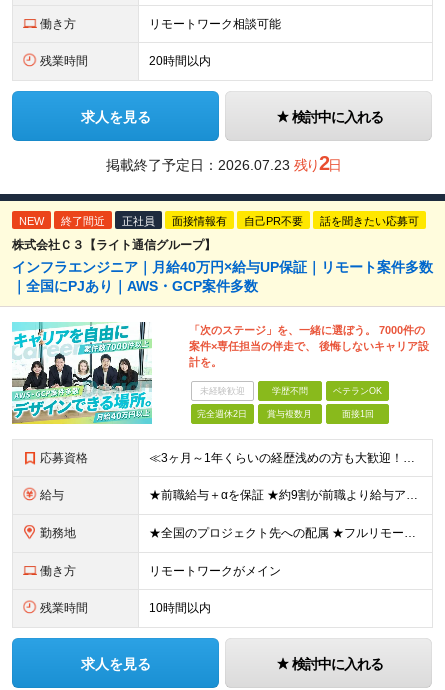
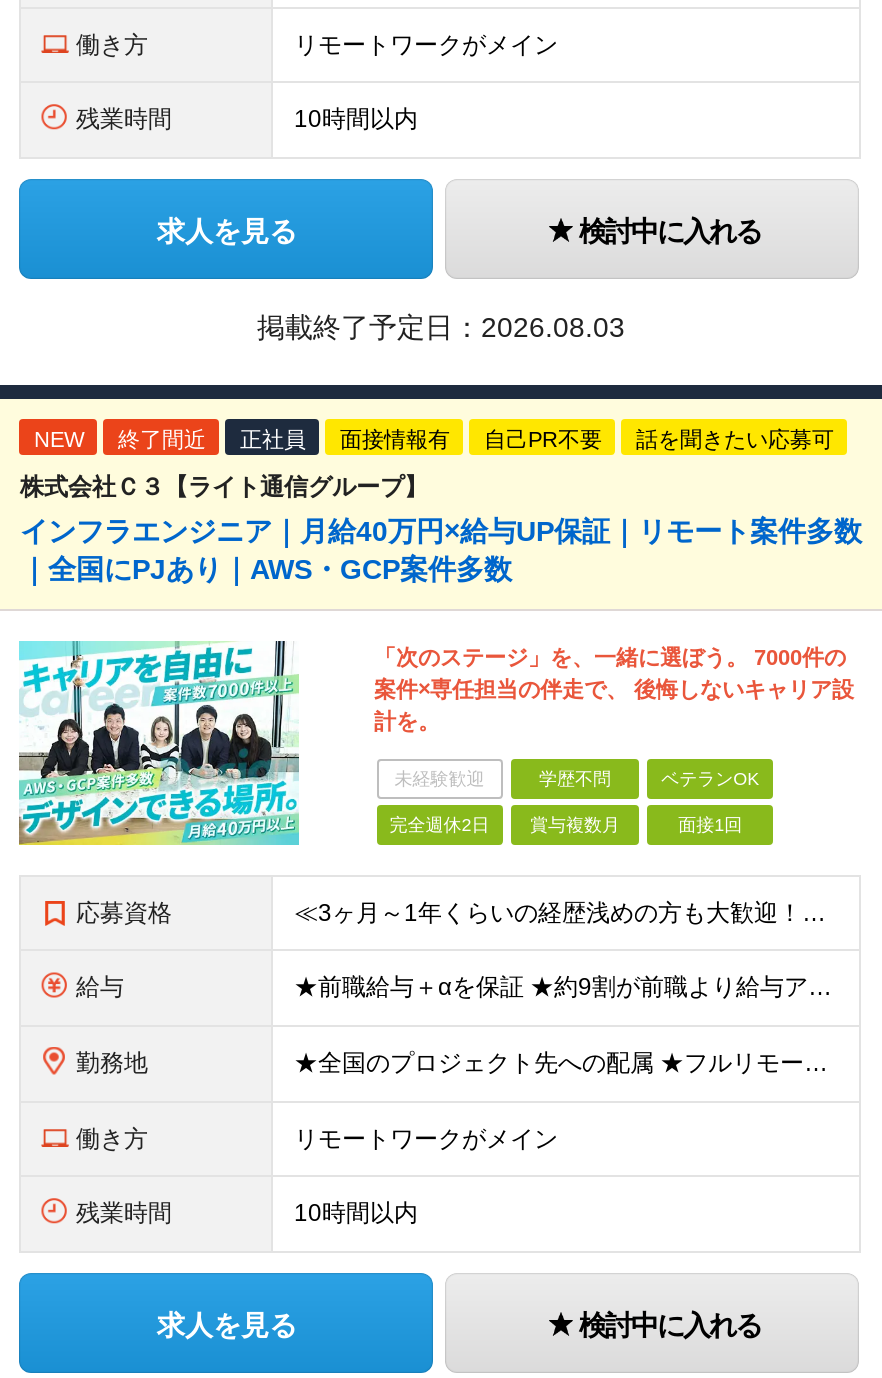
- リモートワーク相談可能
+ リモートワークがメイン

- 20時間以内
+ 10時間以内

- 掲載終了予定日：2026.07.23 残り2日
+ 掲載終了予定日：2026.08.03
